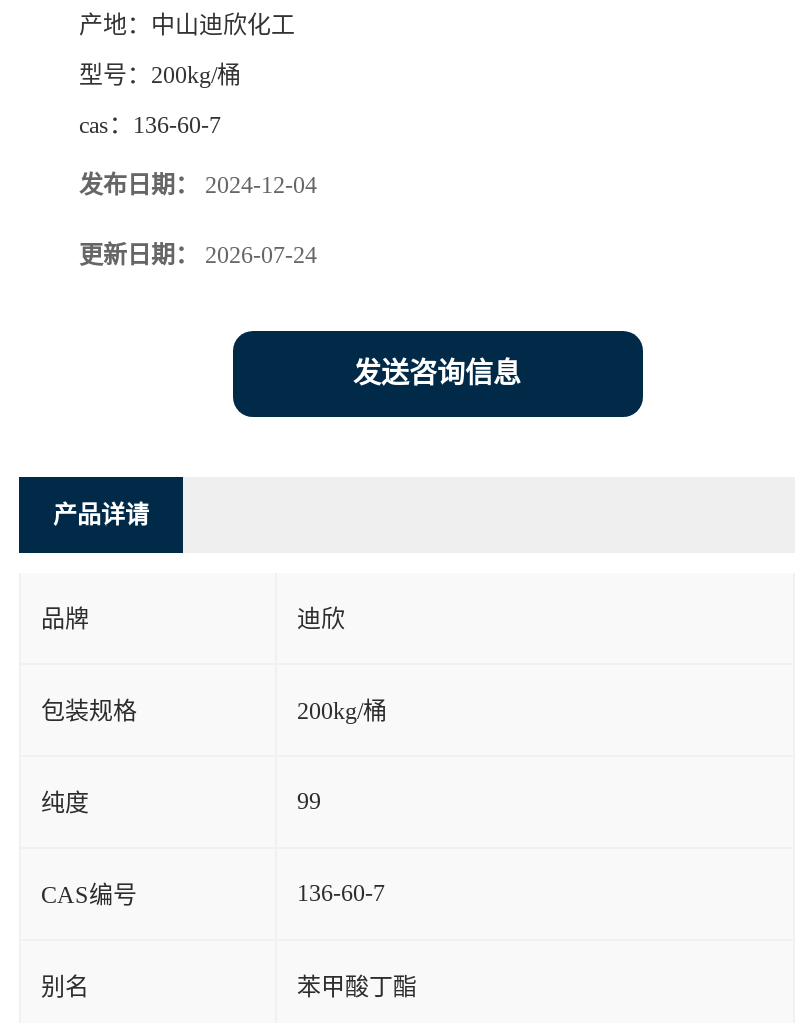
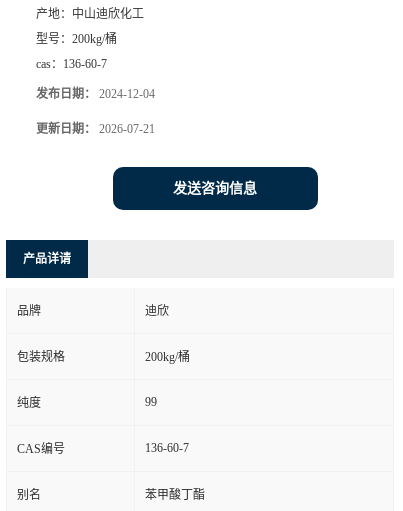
- 更新日期：2026-07-24
+ 更新日期：2026-07-21
